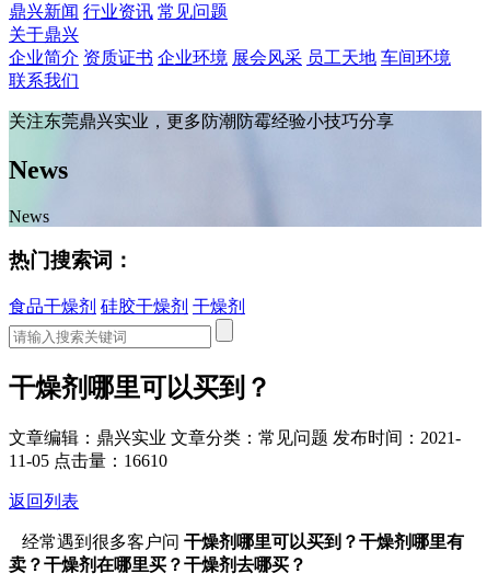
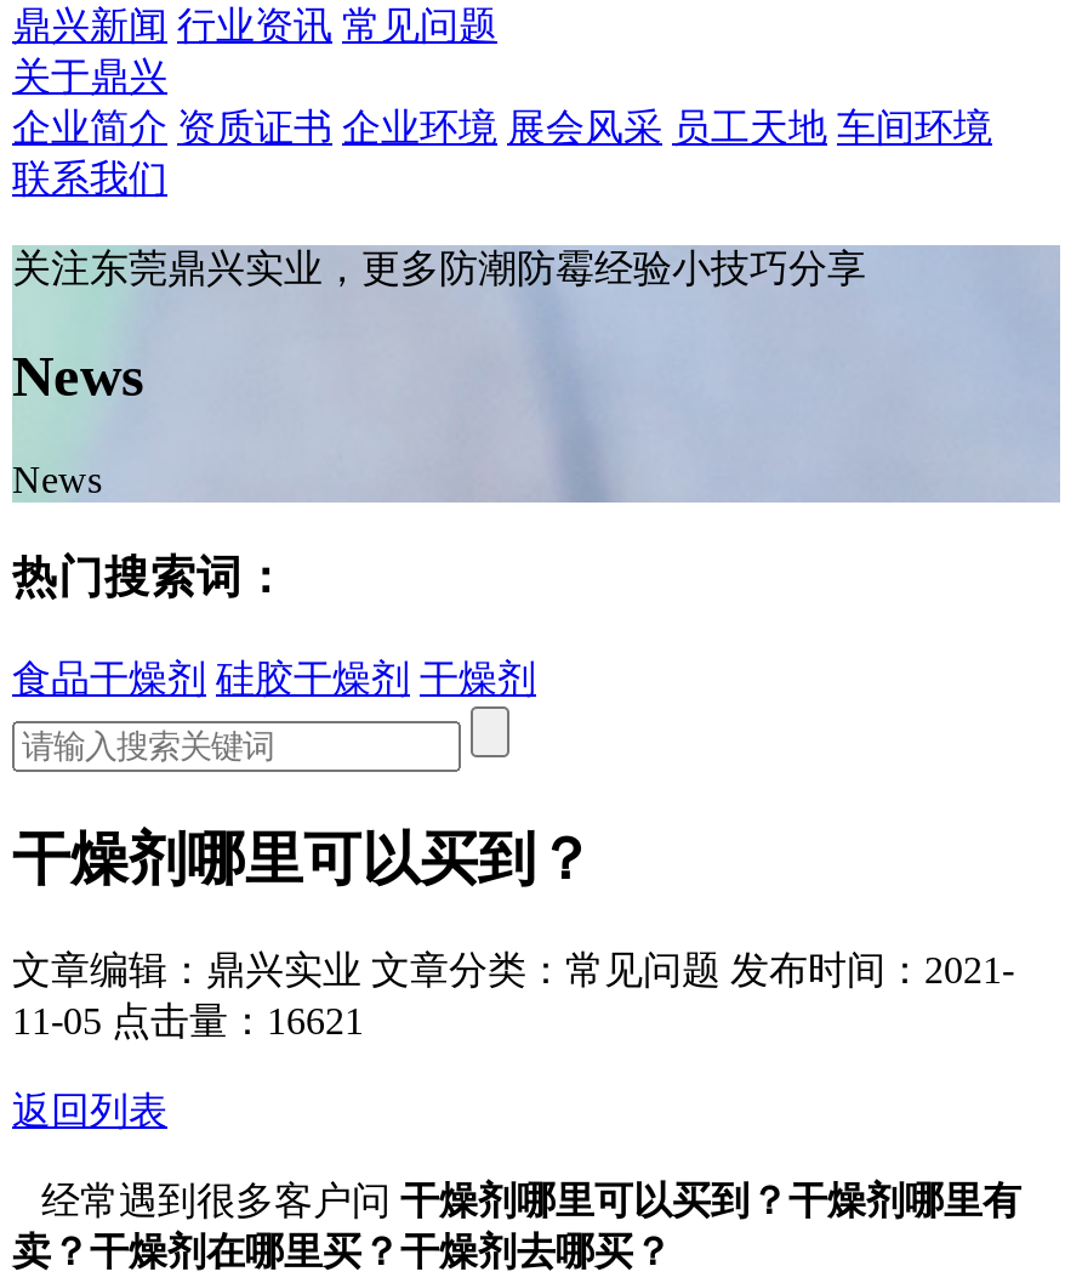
- 11-05 点击量：16610
+ 11-05 点击量：16621
